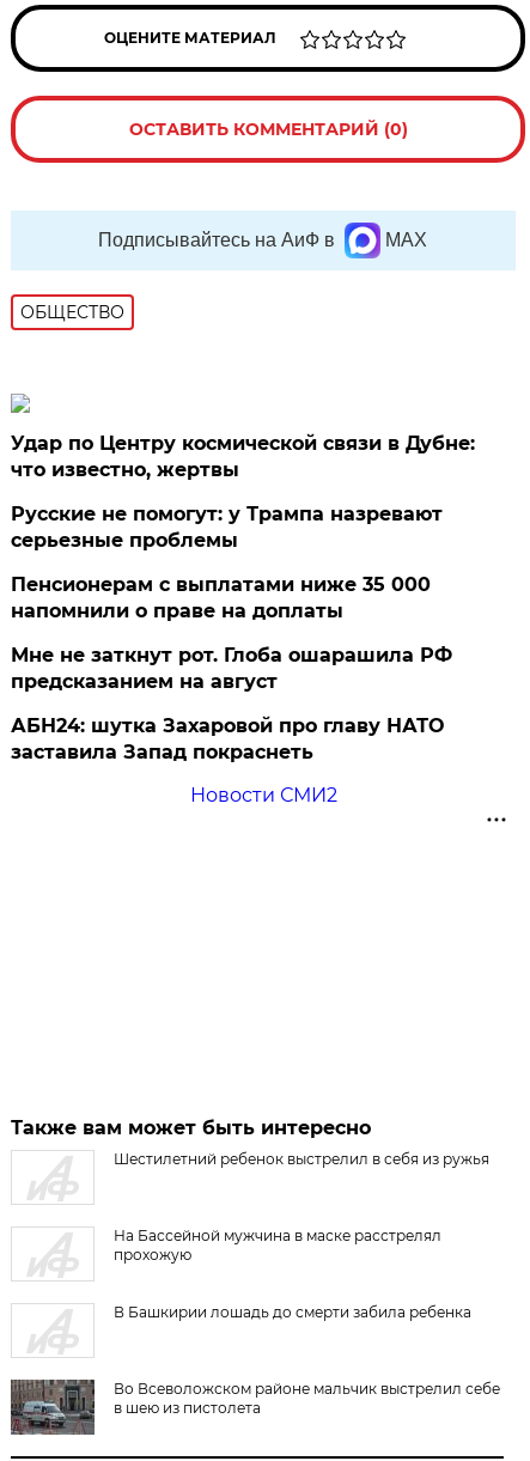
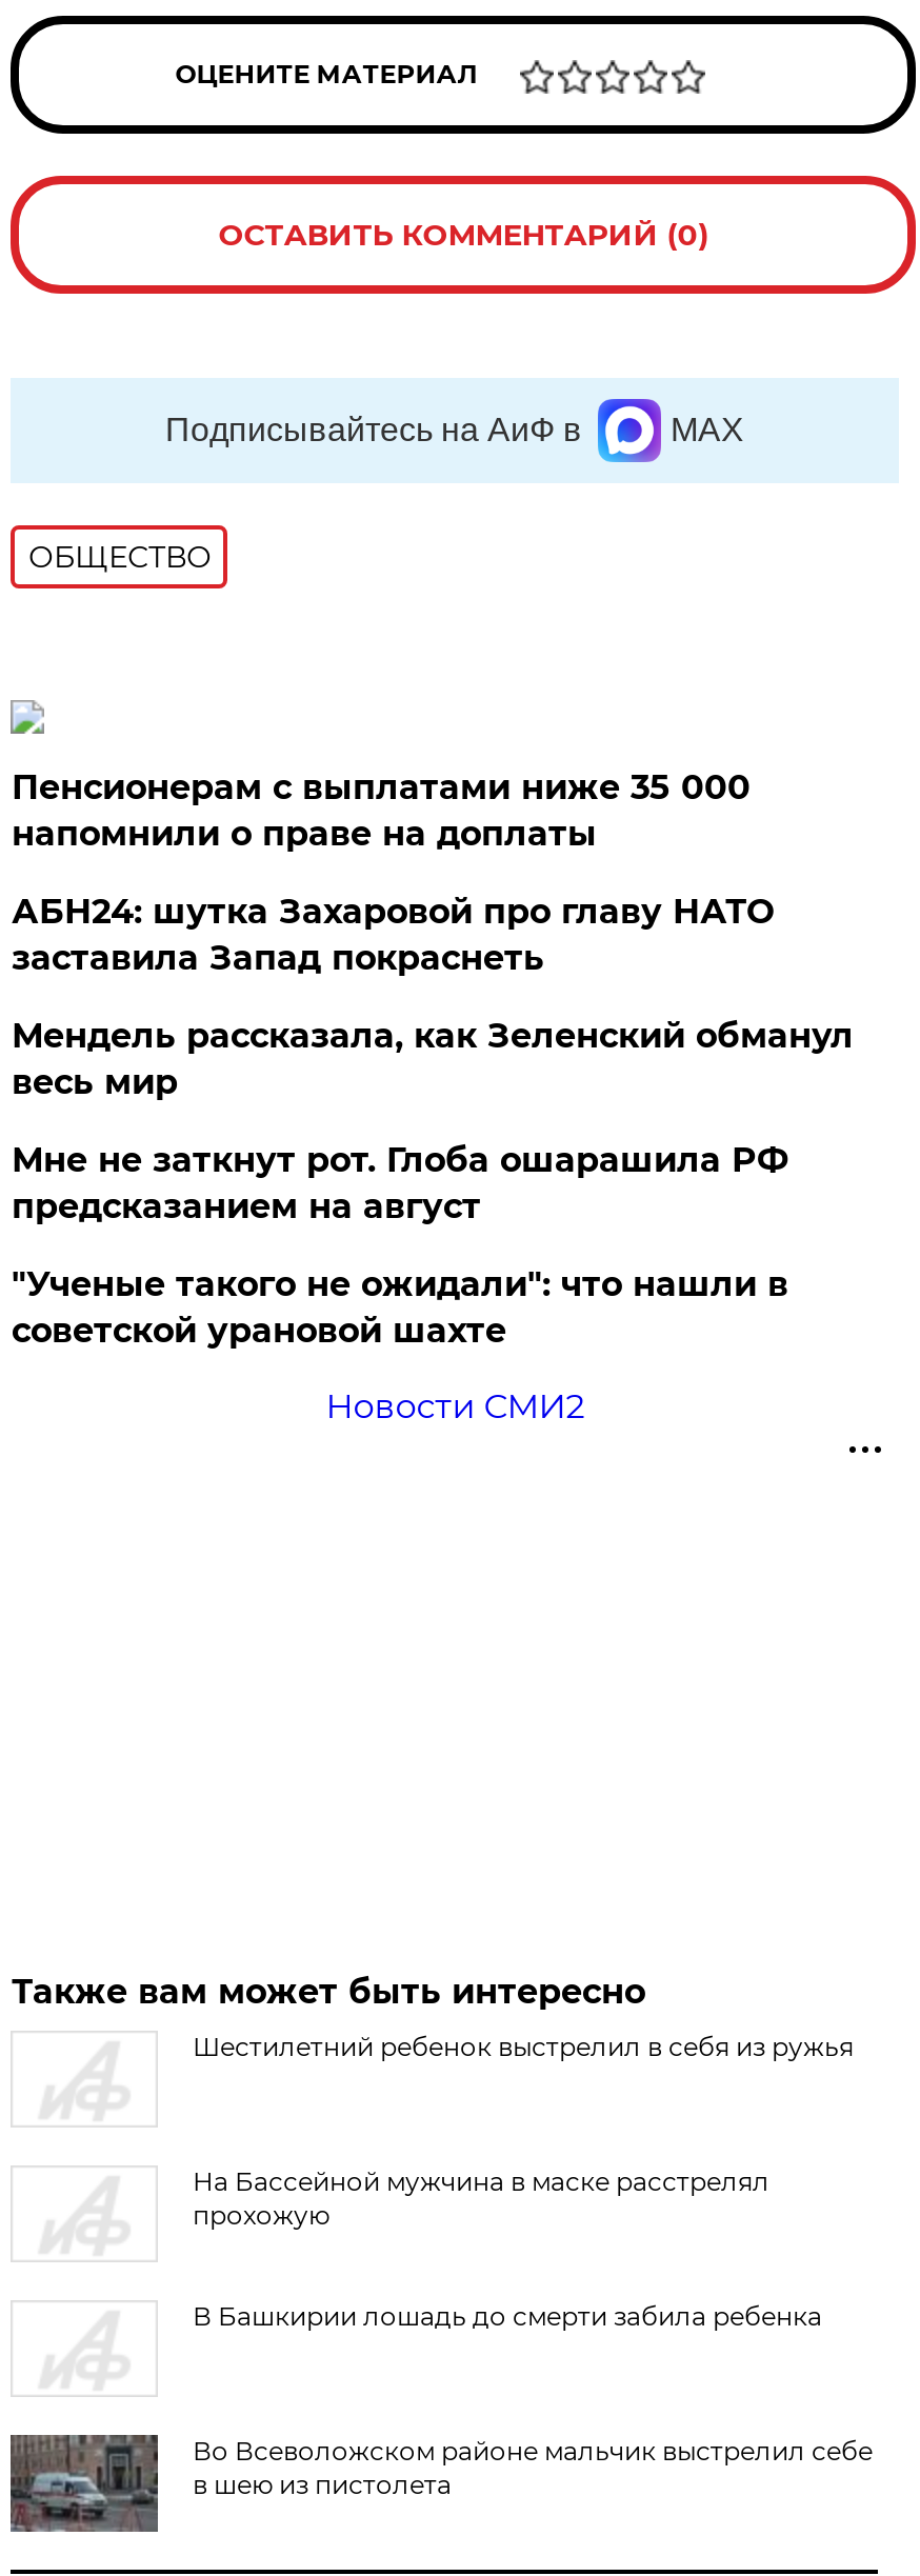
- Удар по Центру космической связи в Дубне:
- что известно, жертвы
- Русские не помогут: у Трампа назревают
- серьезные проблемы

moved up: Пенсионерам с выплатами ниже 35 000 | напомнили о праве на доплаты

+ Мендель рассказала, как Зеленский обманул
+ весь мир

+ "Ученые такого не ожидали": что нашли в
+ советской урановой шахте

moved up: АБН24: шутка Захаровой про главу НАТО | заставила Запад покраснеть
